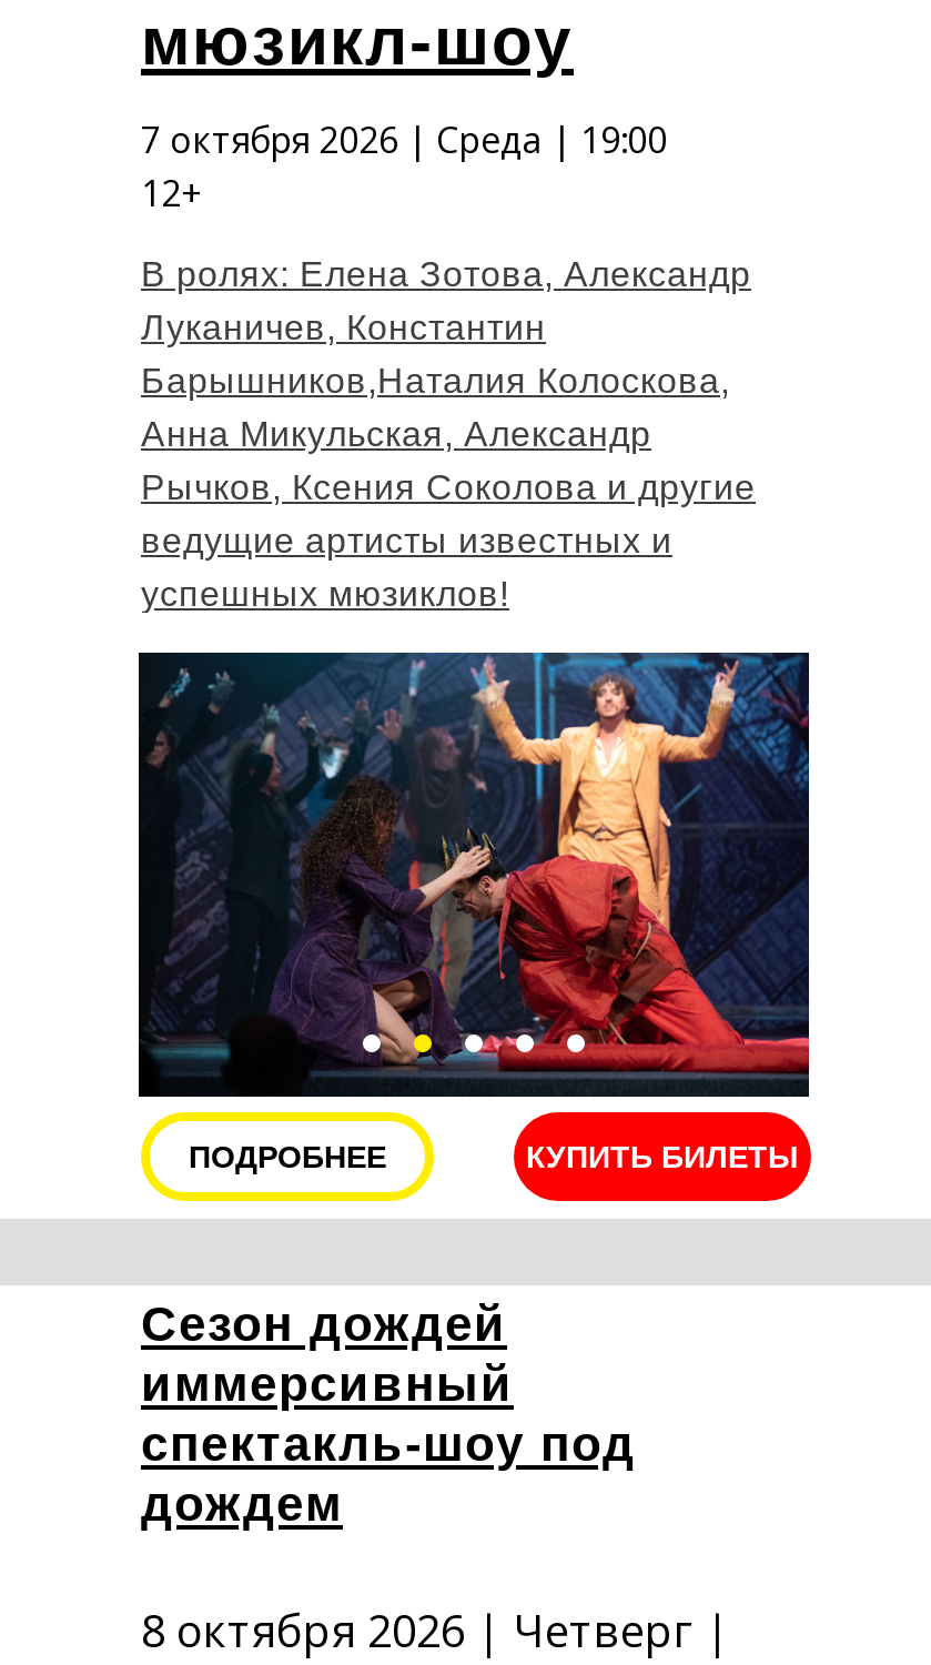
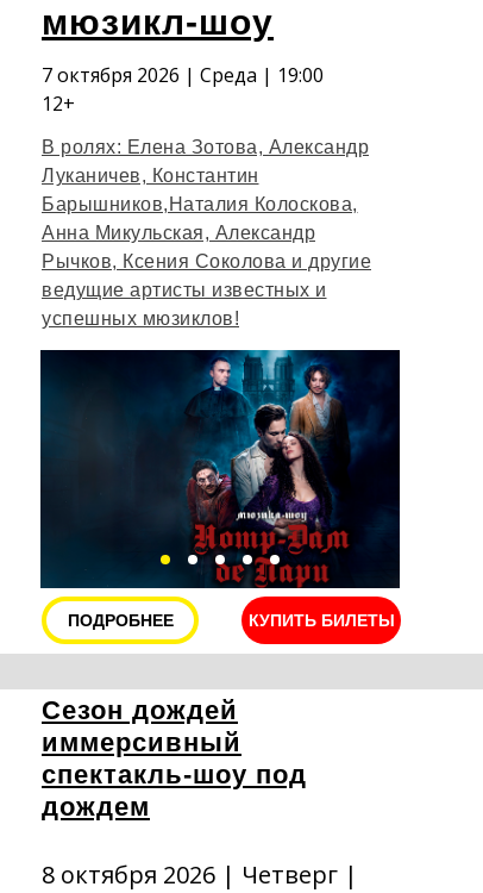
- [image]
+ [image]
